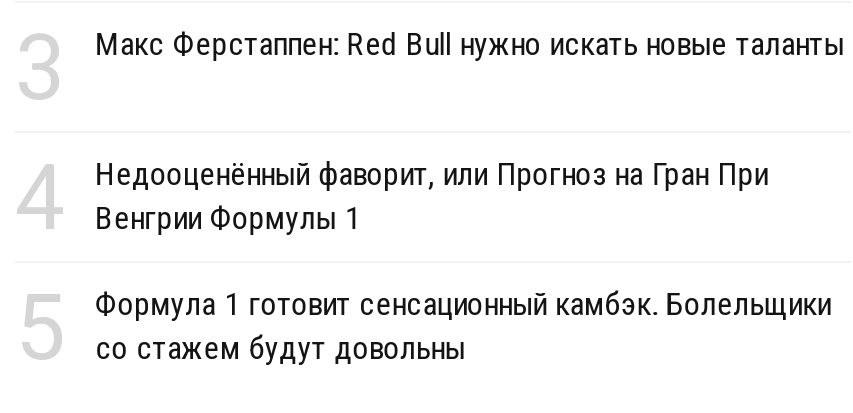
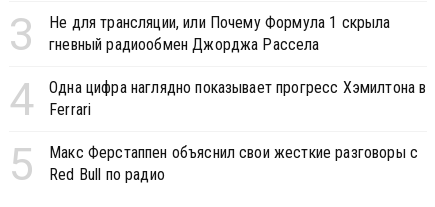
- Макс Ферстаппен: Red Bull нужно искать новые таланты
+ Не для трансляции, или Почему Формула 1 скрыла
+ гневный радиообмен Джорджа Рассела

- Недооценённый фаворит, или Прогноз на Гран При
- Венгрии Формулы 1
+ Одна цифра наглядно показывает прогресс Хэмилтона в
+ Ferrari

- Формула 1 готовит сенсационный камбэк. Болельщики
- со стажем будут довольны
+ Макс Ферстаппен объяснил свои жесткие разговоры с
+ Red Bull по радио
